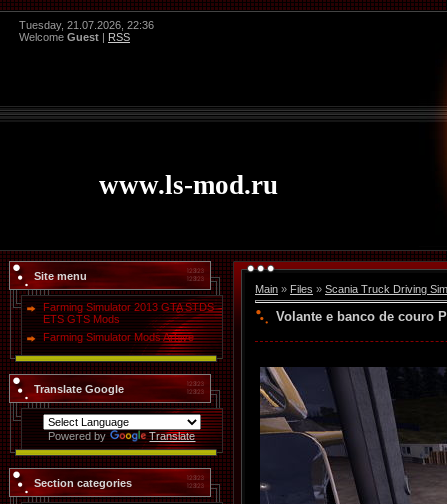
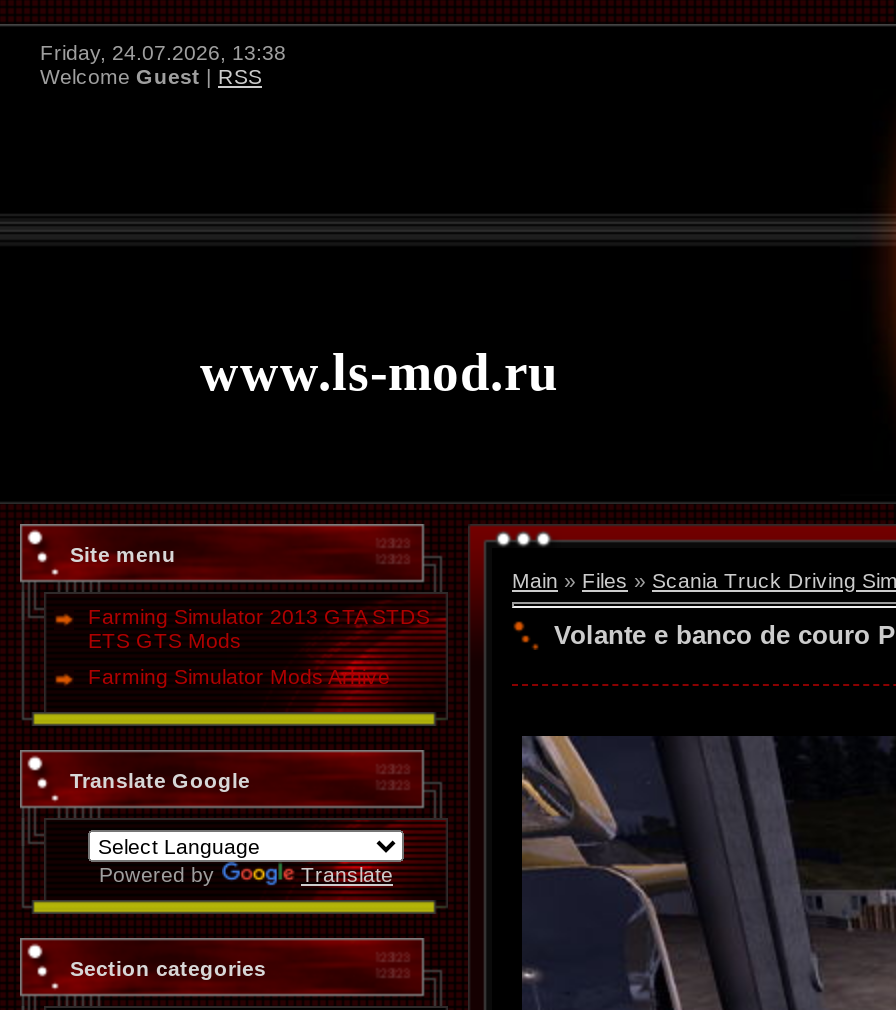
- Tuesday, 21.07.2026, 22:36
+ Friday, 24.07.2026, 13:38
